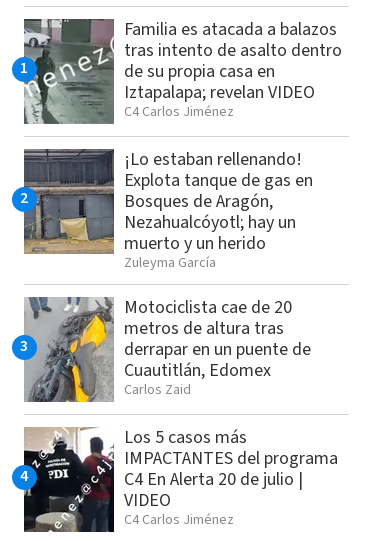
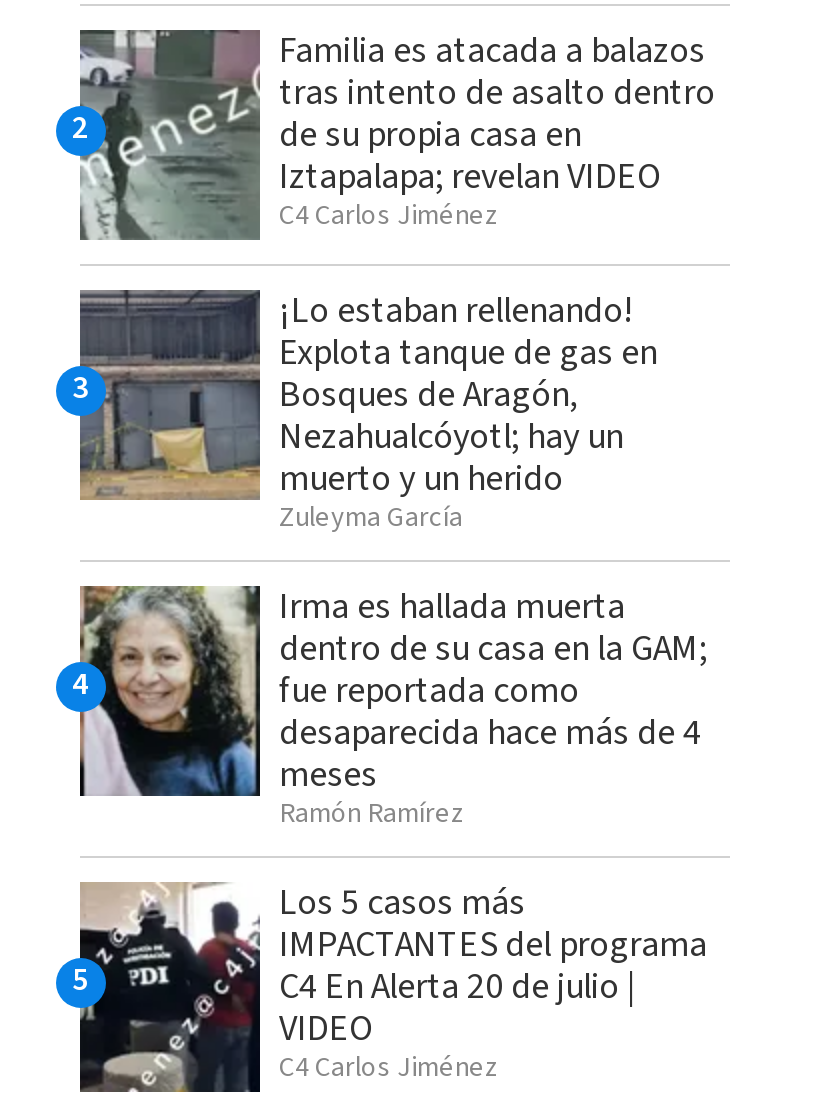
- [image]
- Motociclista cae de 20
- metros de altura tras
- derrapar en un puente de
- Cuautitlán, Edomex
- Carlos Zaid
+ [image]
+ Irma es hallada muerta
+ dentro de su casa en la GAM;
+ fue reportada como
+ desaparecida hace más de 4
+ meses
+ Ramón Ramírez
